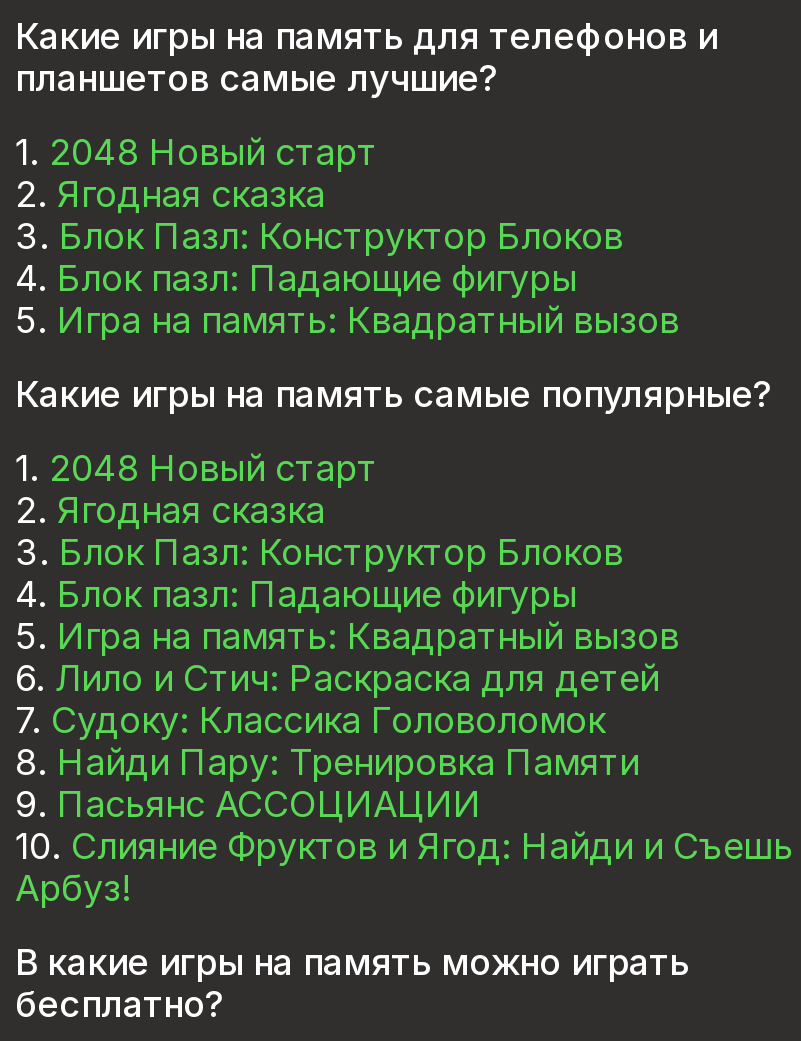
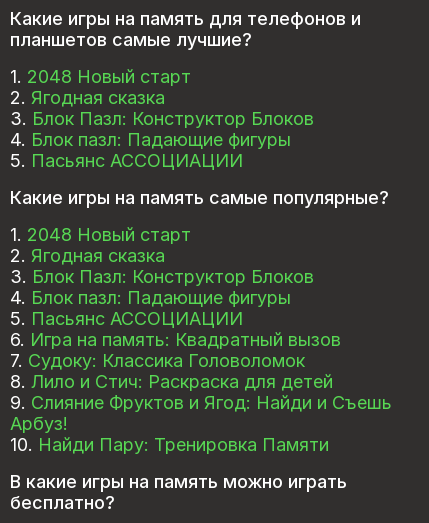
- 5. Игра на память: Квадратный вызов
+ 5. Пасьянс АССОЦИАЦИИ

- 5. Игра на память: Квадратный вызов
- 6. Лило и Стич: Раскраска для детей
+ 5. Пасьянс АССОЦИАЦИИ
+ 6. Игра на память: Квадратный вызов

- 8. Найди Пару: Тренировка Памяти
- 9. Пасьянс АССОЦИАЦИИ
- 10. Слияние Фруктов и Ягод: Найди и Съешь
+ 8. Лило и Стич: Раскраска для детей
+ 9. Слияние Фруктов и Ягод: Найди и Съешь

moved up: Арбуз!

+ 10. Найди Пару: Тренировка Памяти
